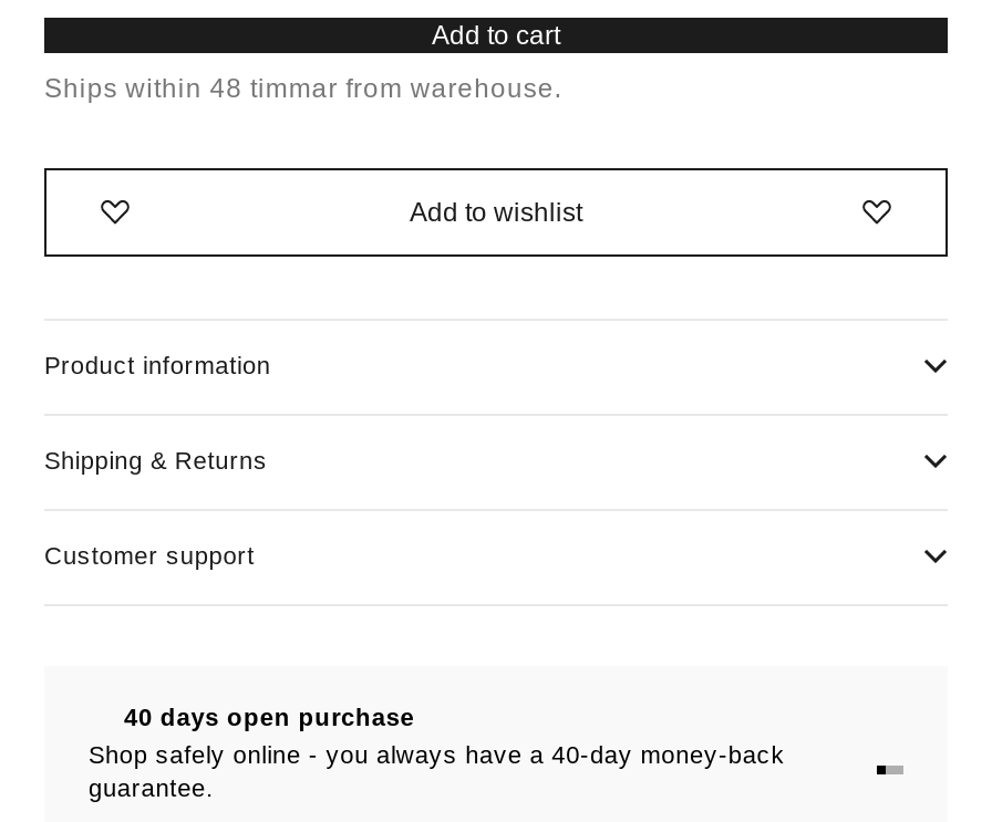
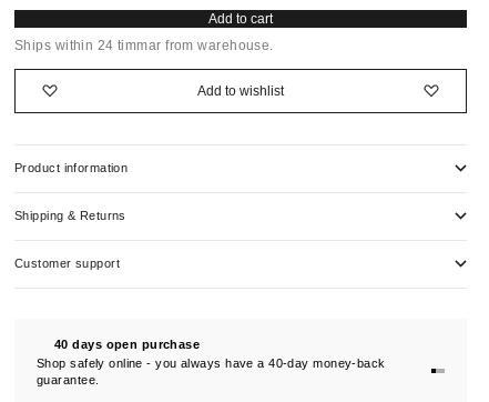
- Ships within 48 timmar from warehouse.
+ Ships within 24 timmar from warehouse.
